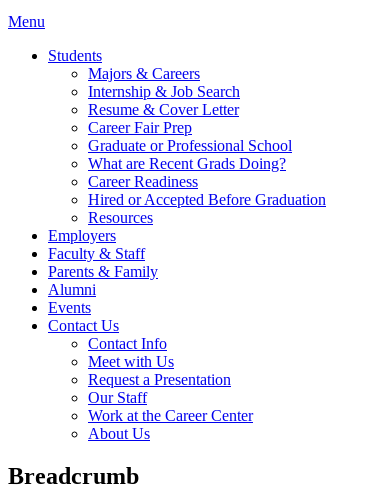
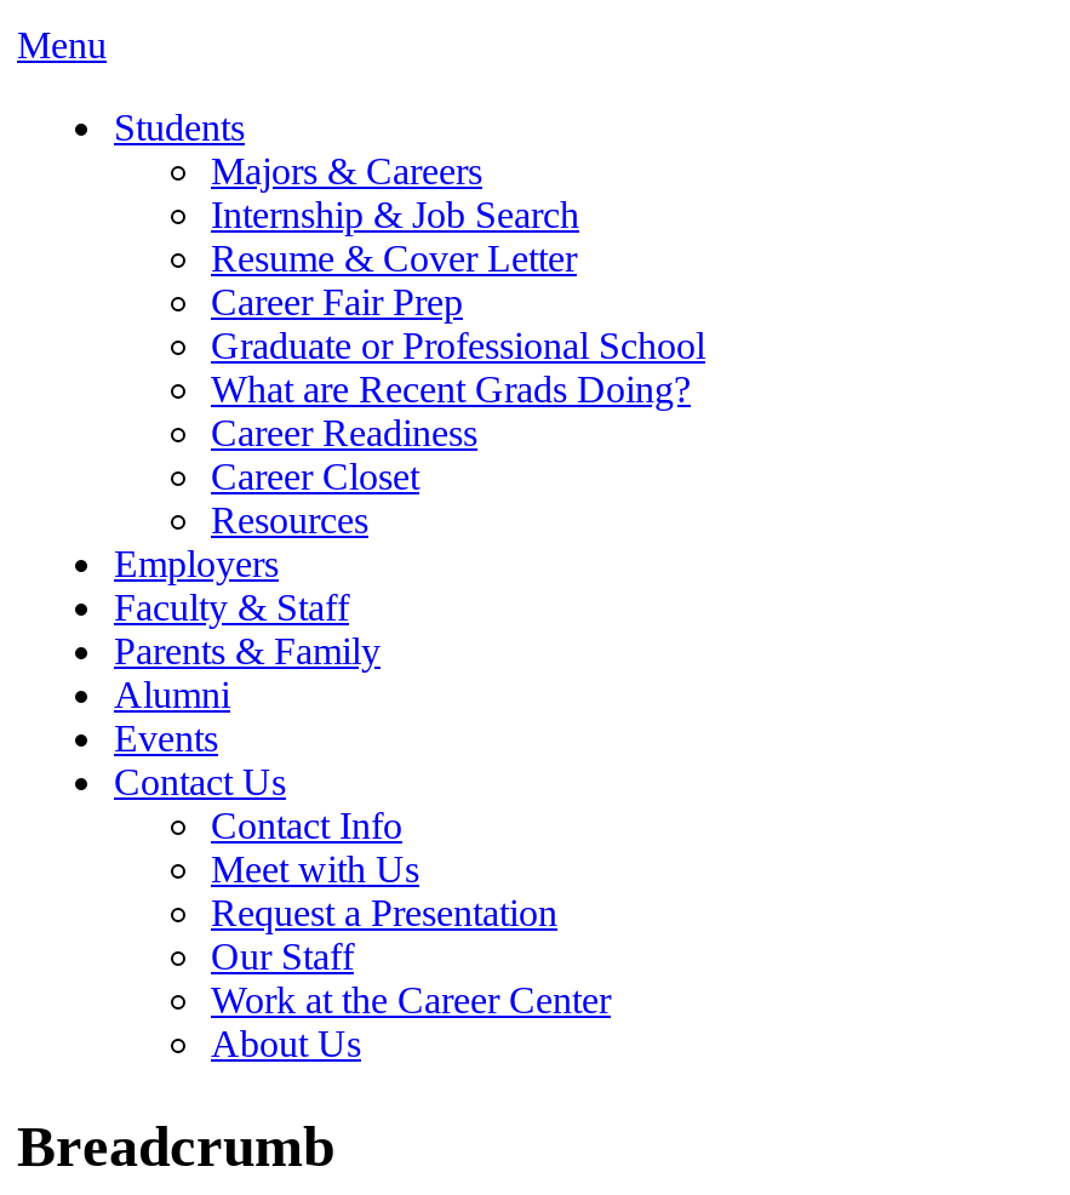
- Hired or Accepted Before Graduation
+ Career Closet
